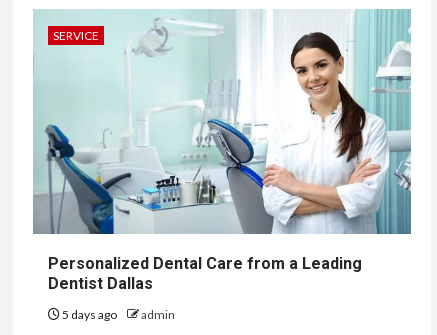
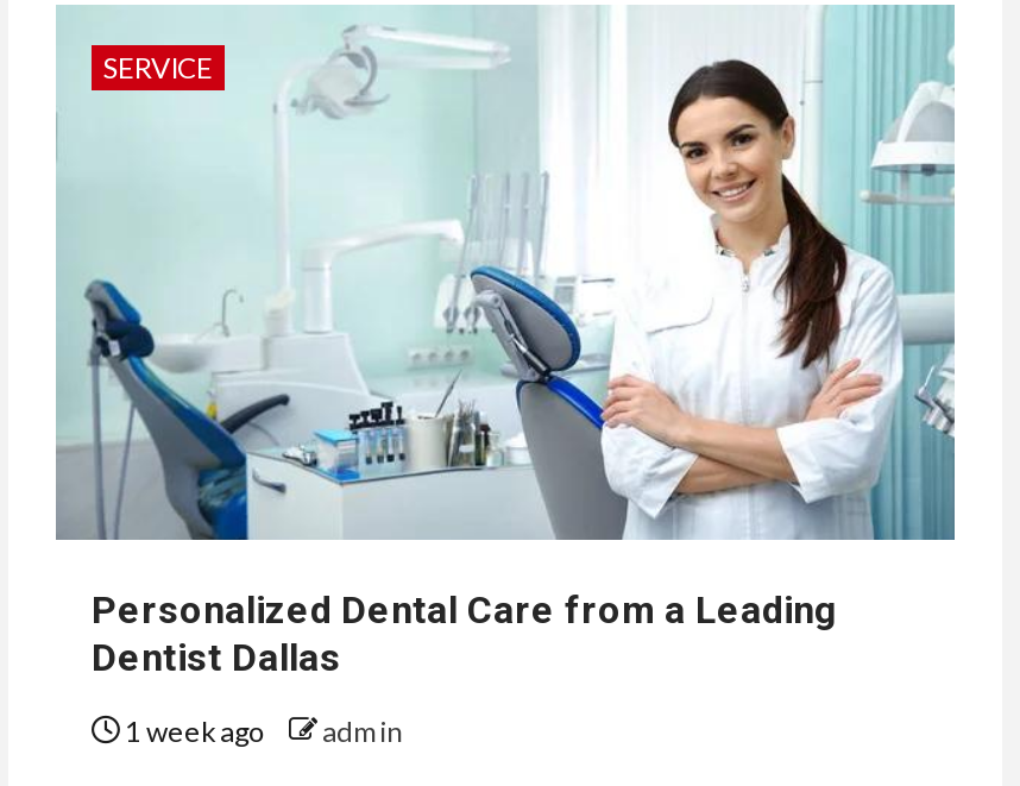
- 5 days ago admin
+ 1 week ago admin
